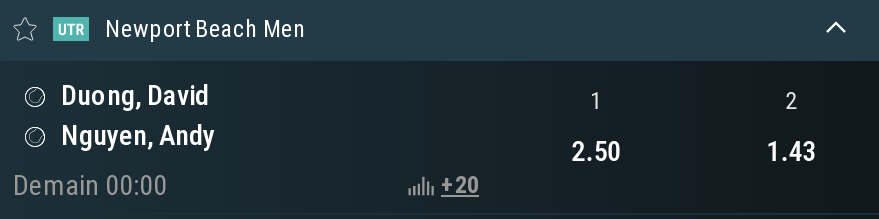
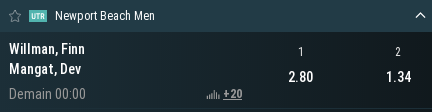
- Duong, David
- Nguyen, Andy
+ Willman, Finn
+ Mangat, Dev

- 2.50
+ 2.80

- 1.43
+ 1.34
